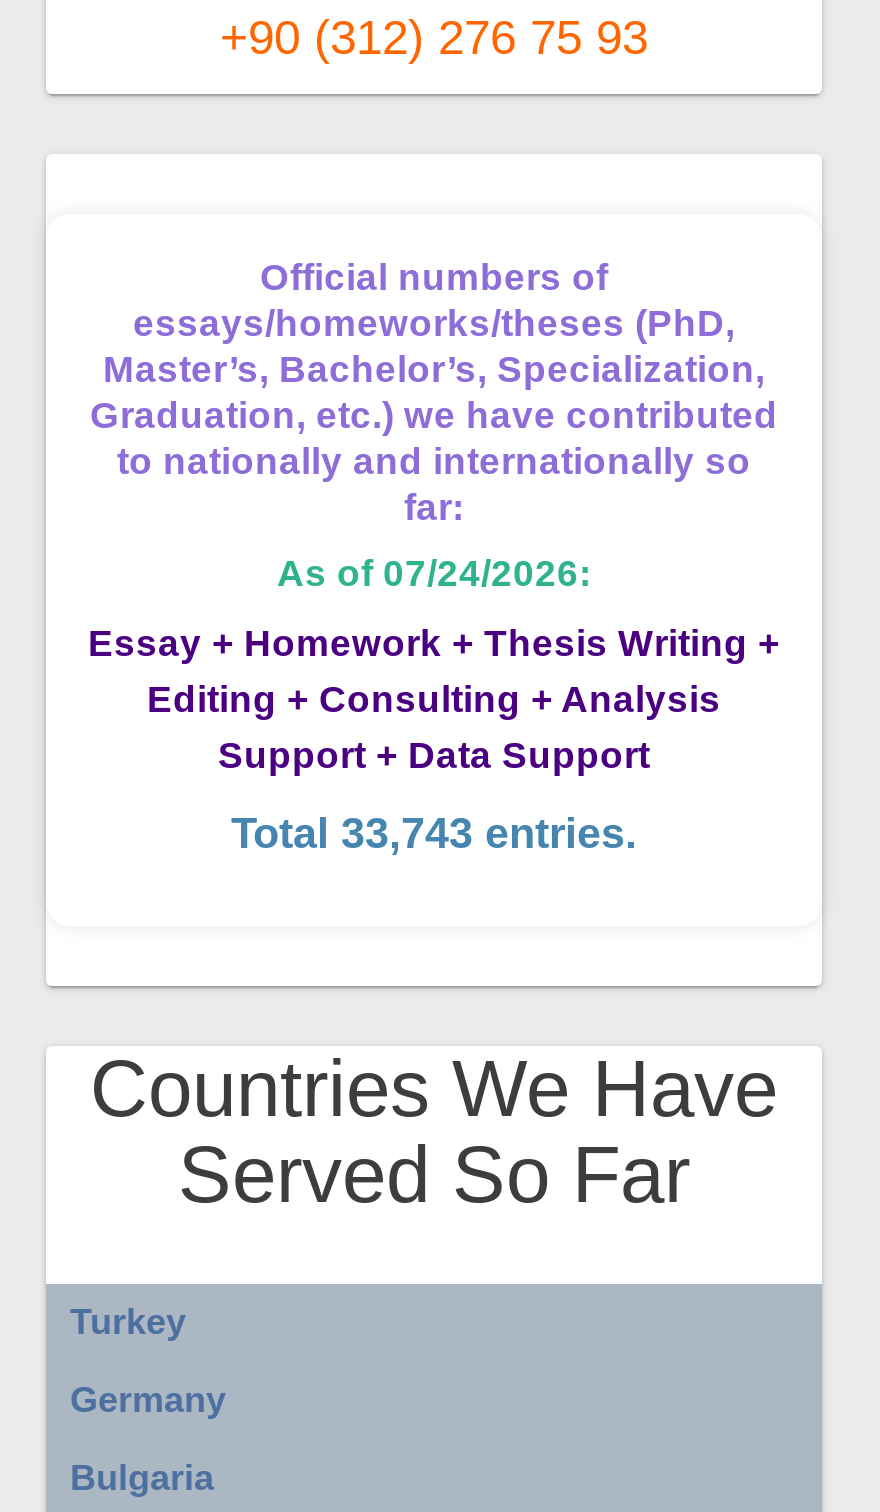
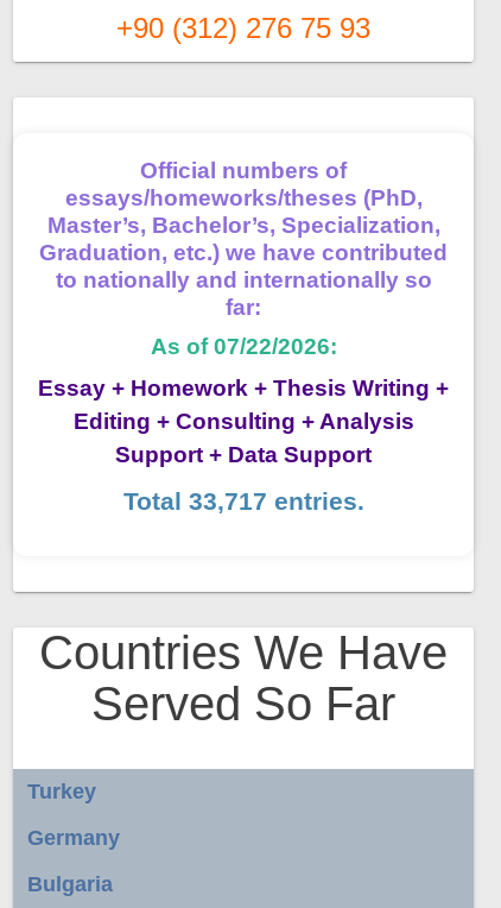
- As of 07/24/2026:
+ As of 07/22/2026:

- Total 33,743 entries.
+ Total 33,717 entries.
